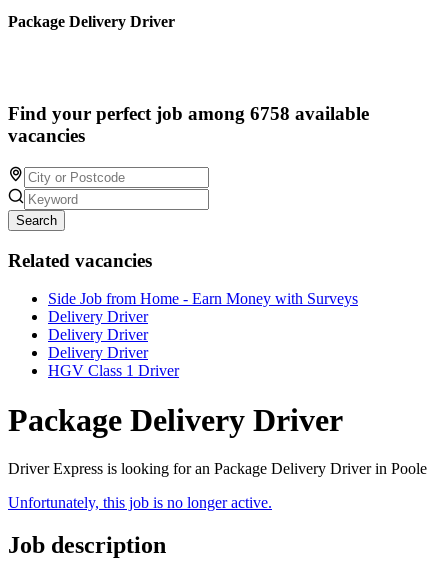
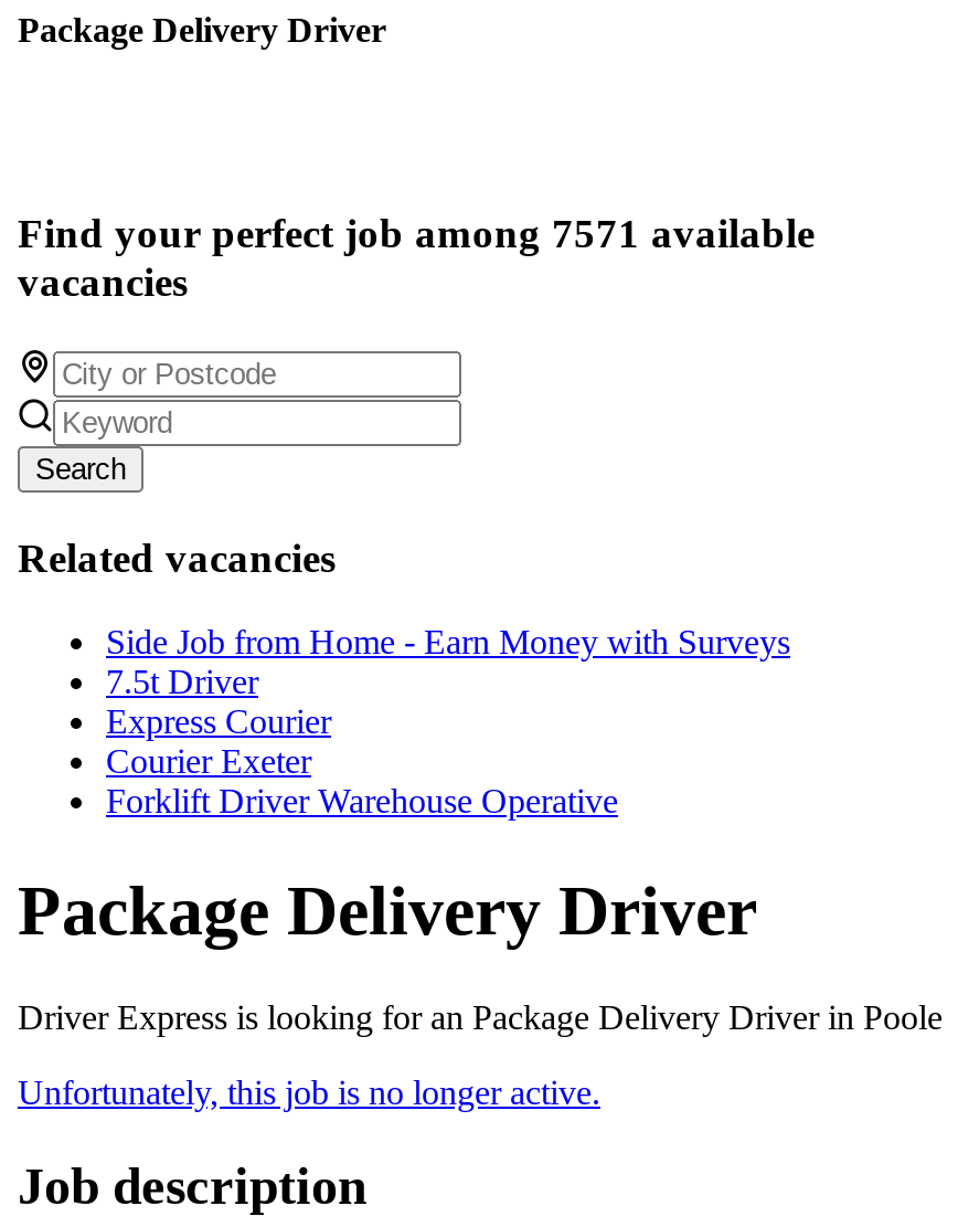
- Find your perfect job among 6758 available
+ Find your perfect job among 7571 available

- Delivery Driver
- Delivery Driver
- Delivery Driver
- HGV Class 1 Driver
+ 7.5t Driver
+ Express Courier
+ Courier Exeter
+ Forklift Driver Warehouse Operative
